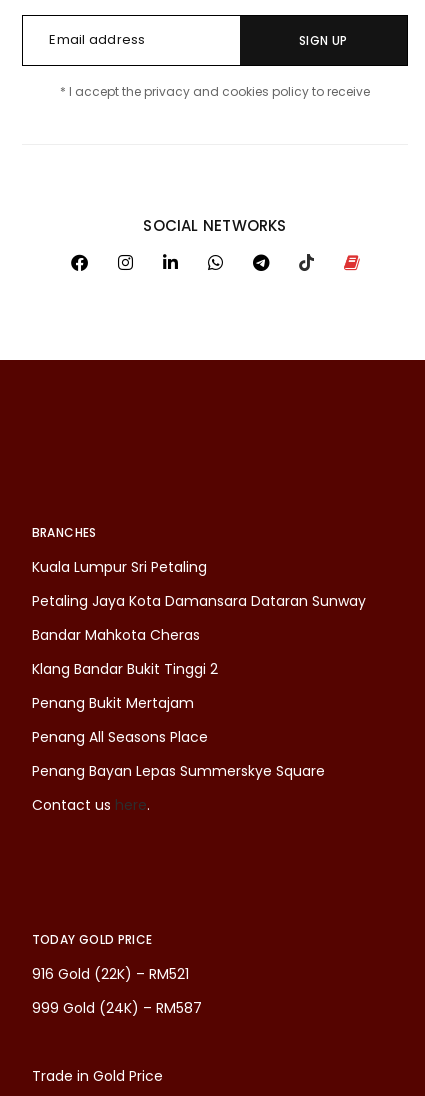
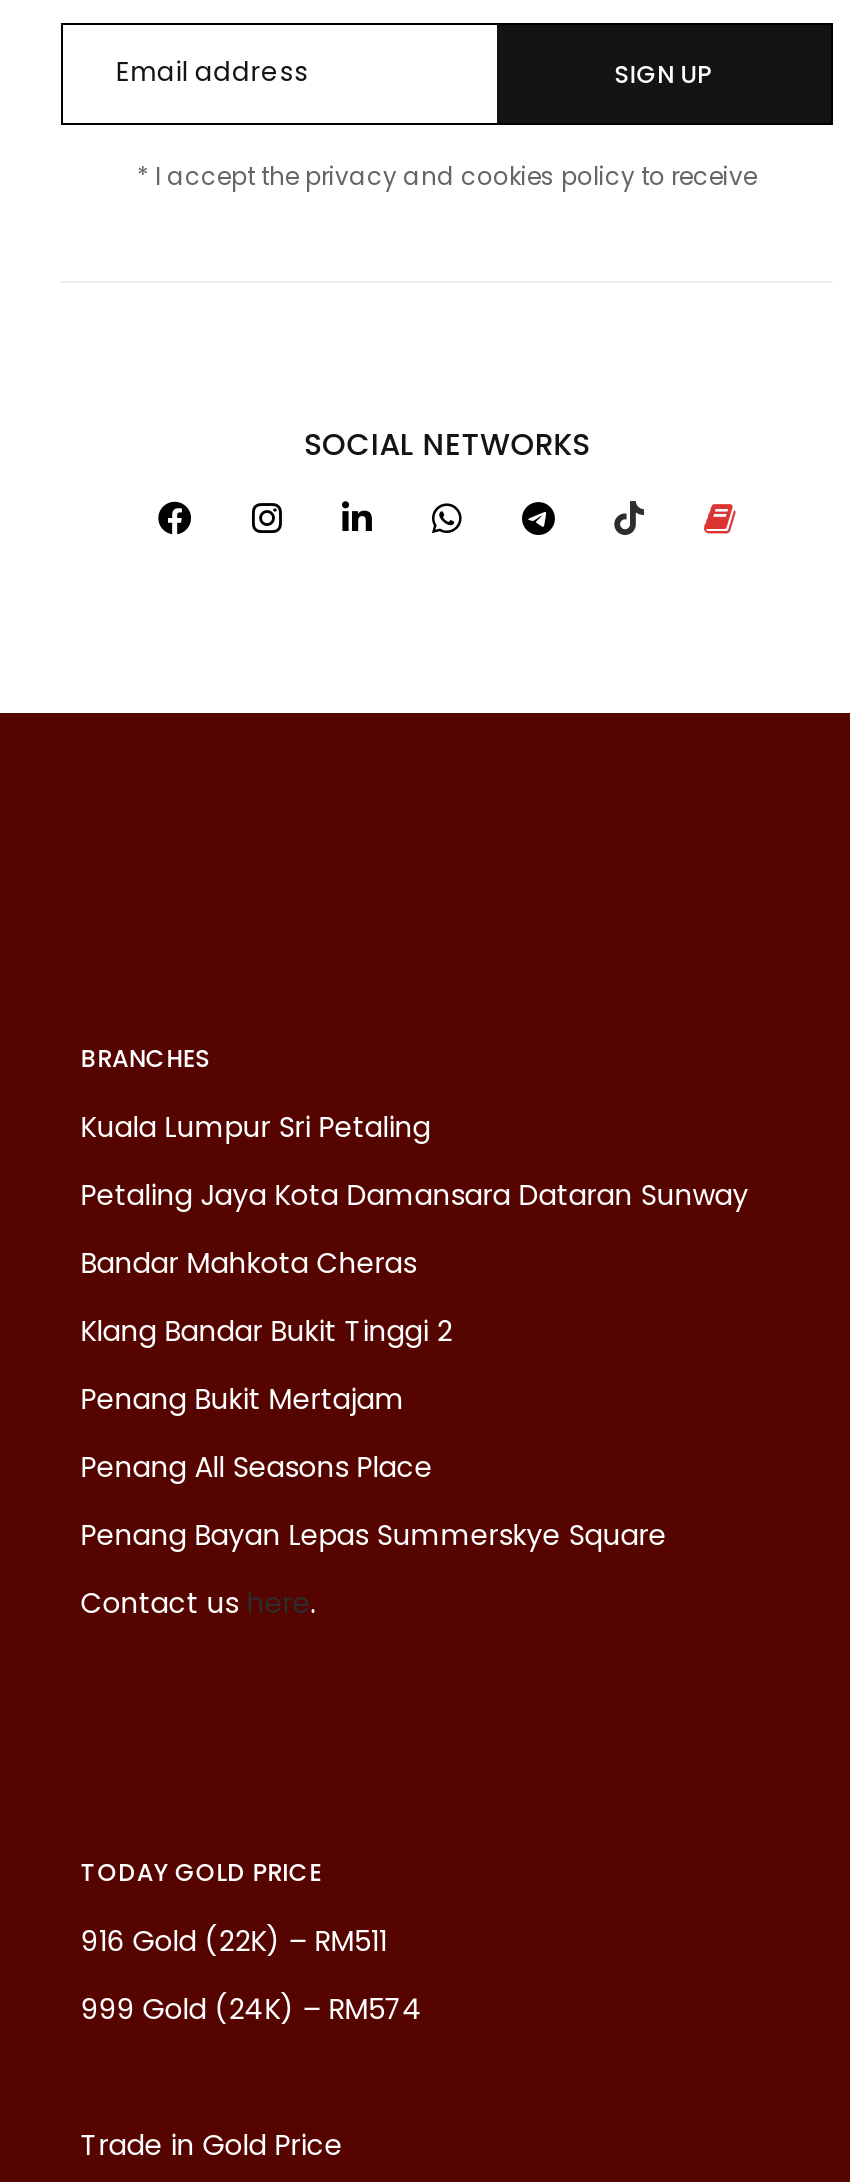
- 916 Gold (22K) – RM521
+ 916 Gold (22K) – RM511

- 999 Gold (24K) – RM587
+ 999 Gold (24K) – RM574
